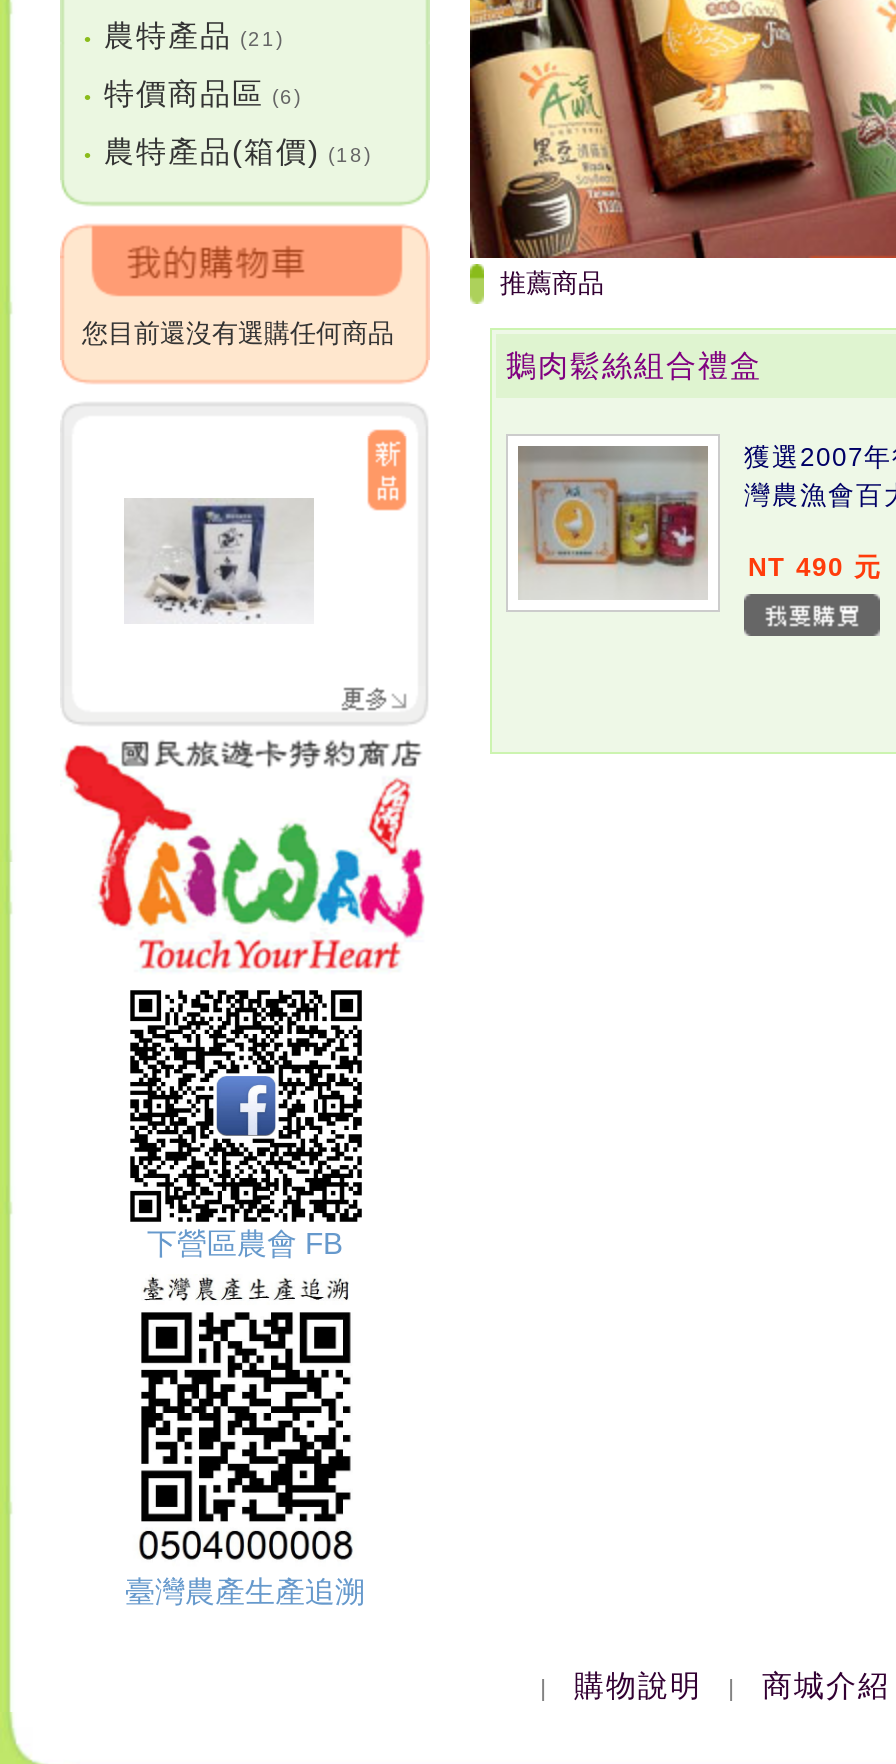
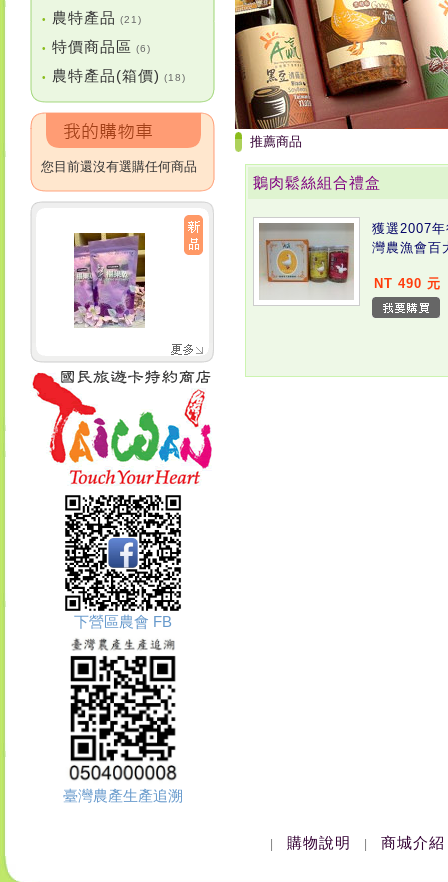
- [image]
+ [image]
